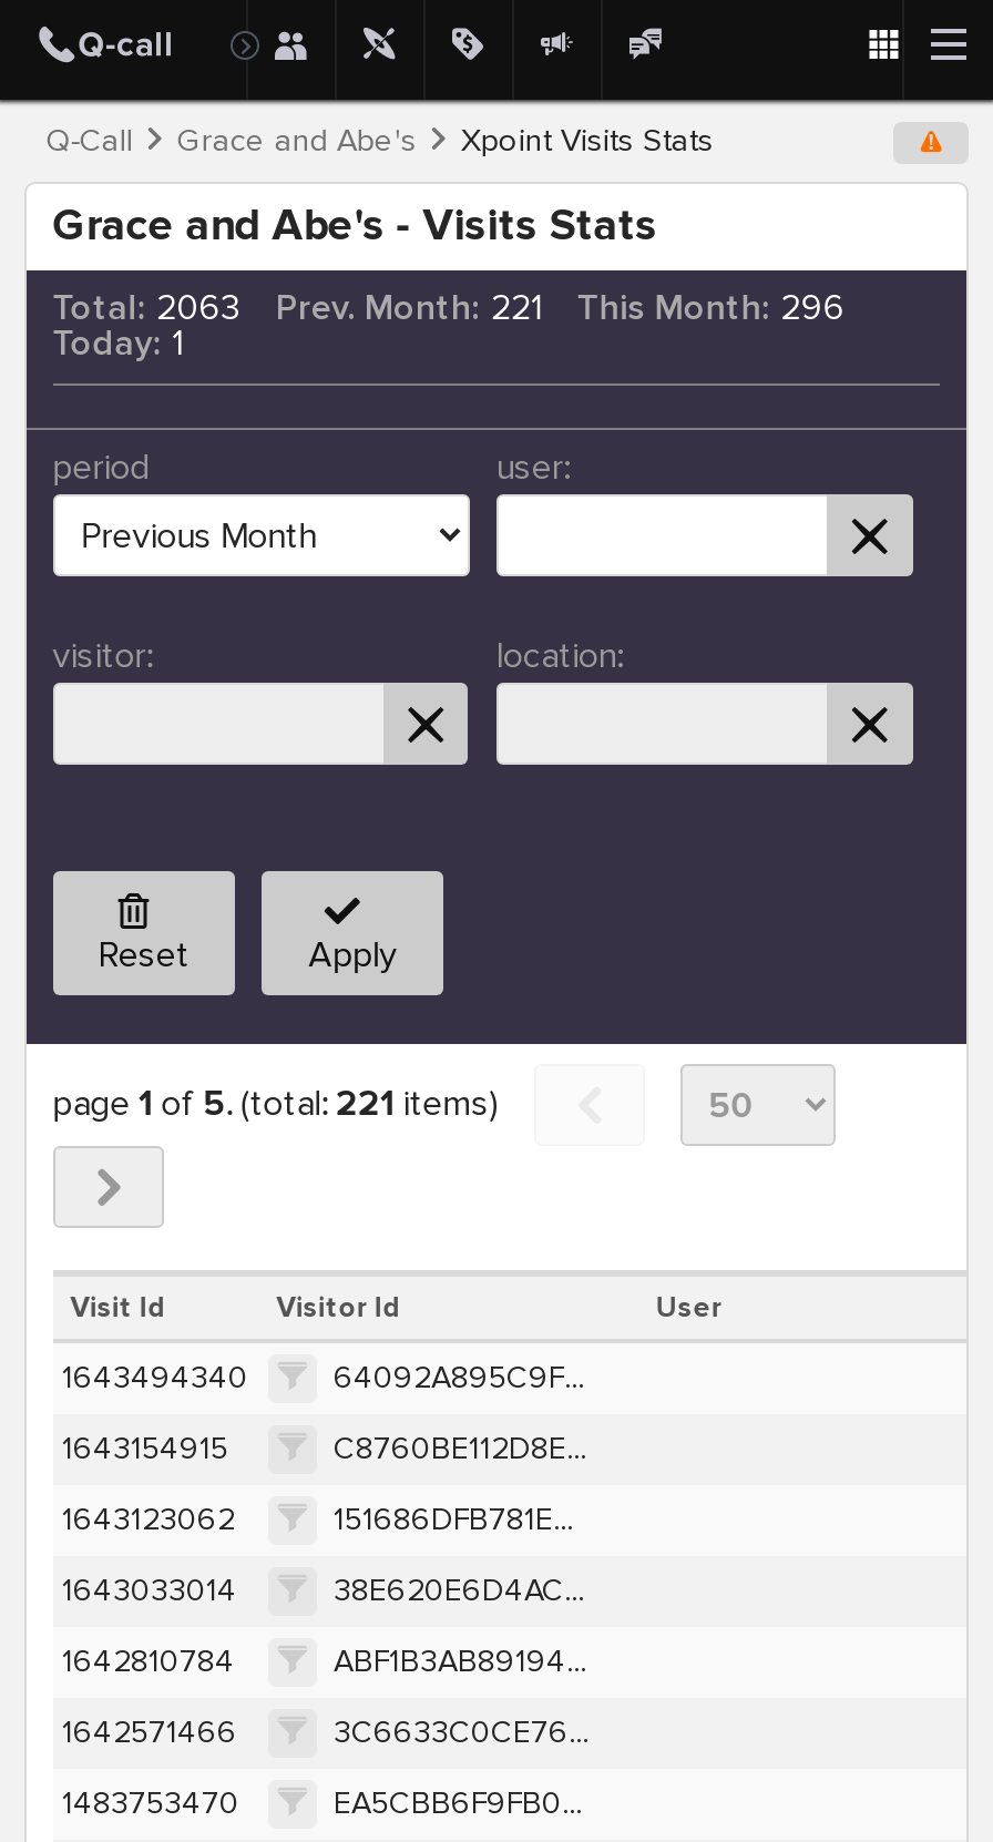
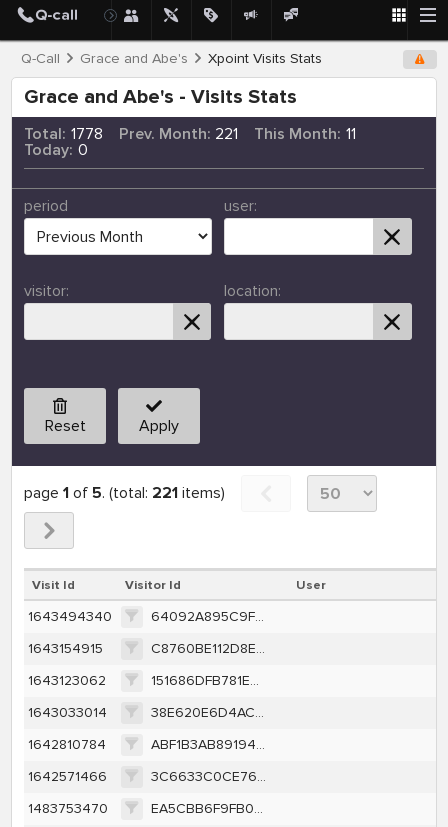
- Total: 2063
+ Total: 1778

- This Month: 296
+ This Month: 11

- Today: 1
+ Today: 0
